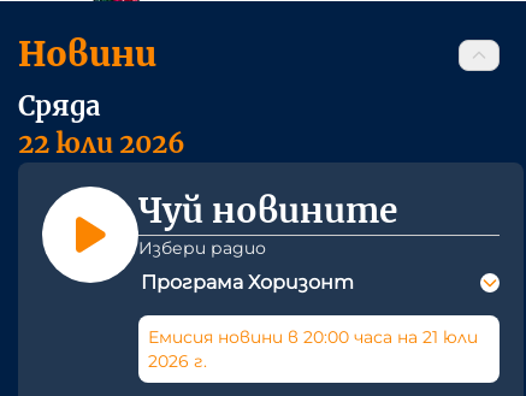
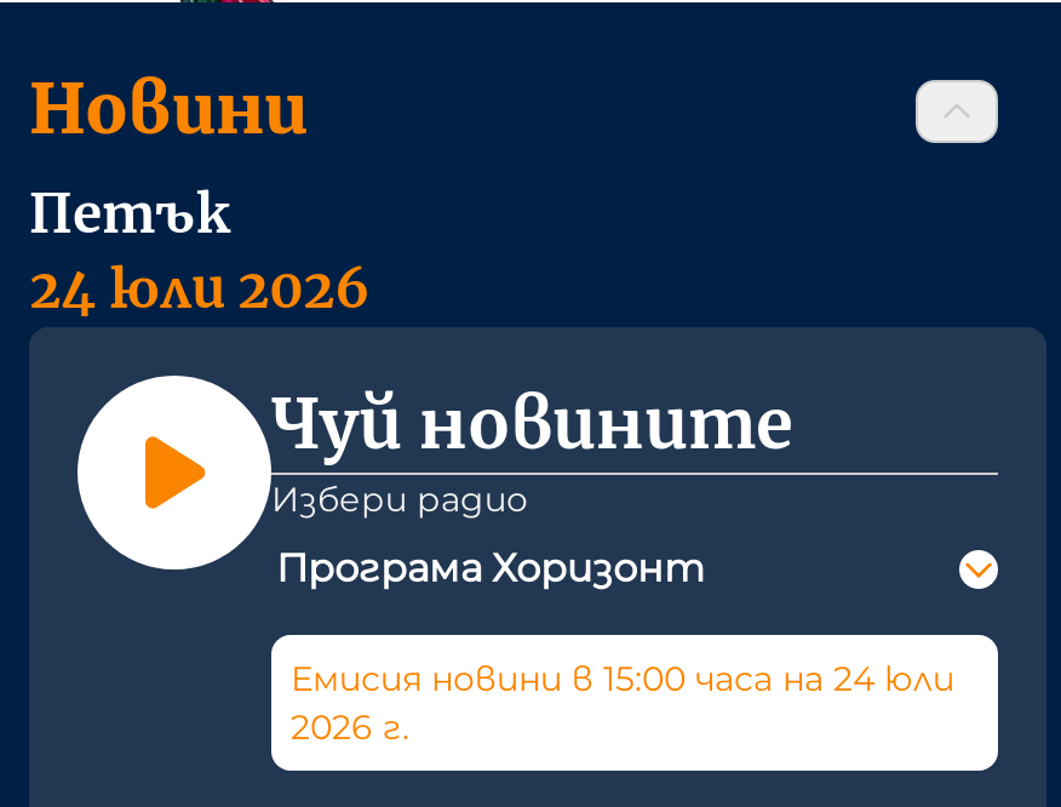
- Сряда
- 22 юли 2026
+ Петък
+ 24 юли 2026

- Емисия новини в 20:00 часа на 21 юли
+ Емисия новини в 15:00 часа на 24 юли
